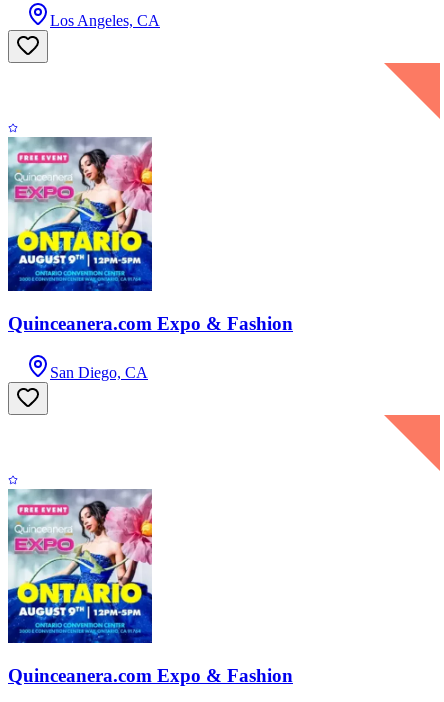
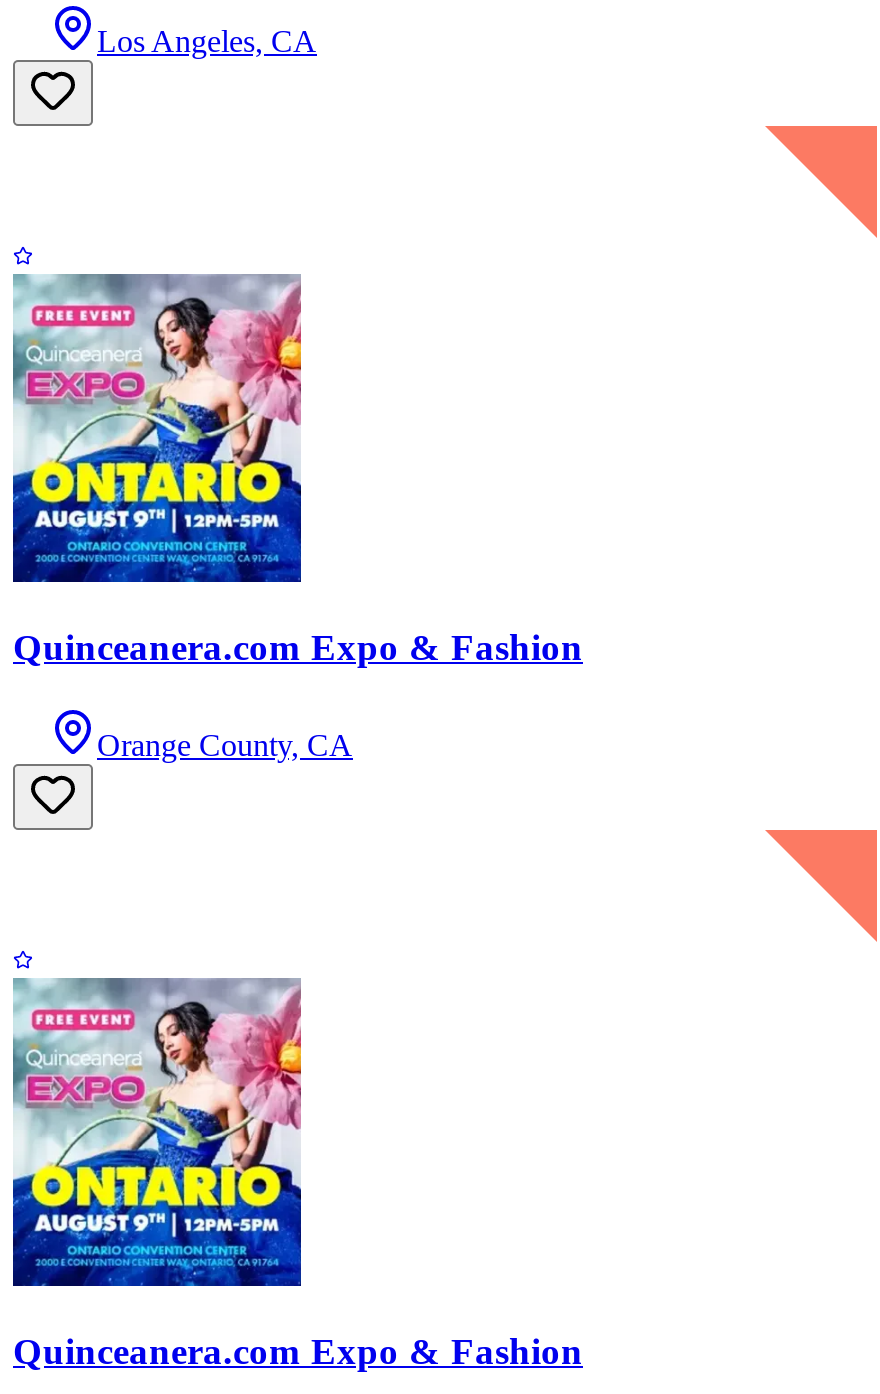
- San Diego, CA
+ Orange County, CA
